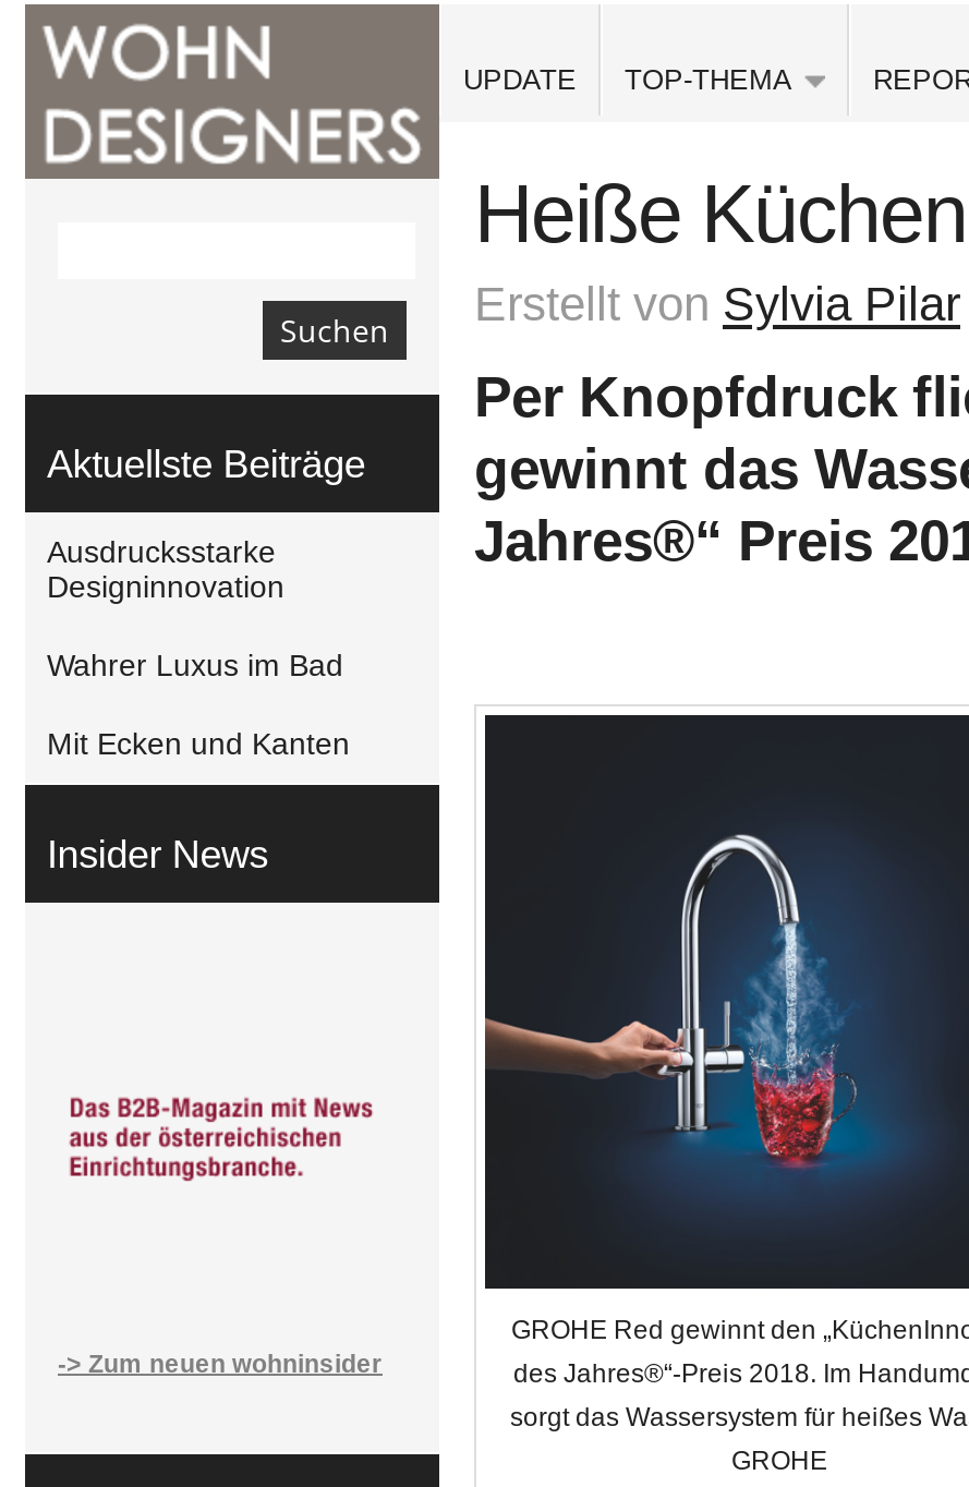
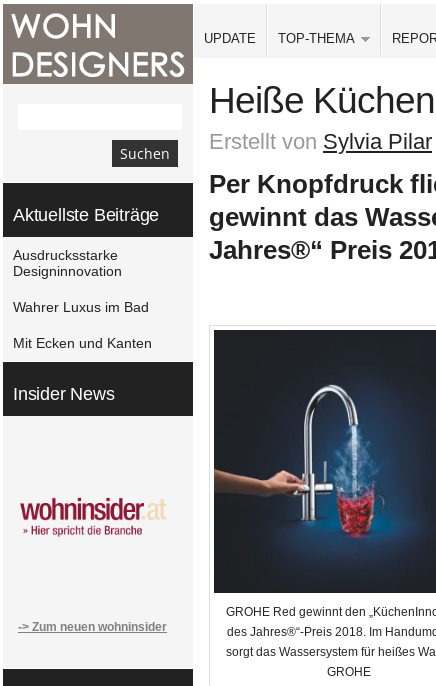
- [image]
+ [image]
